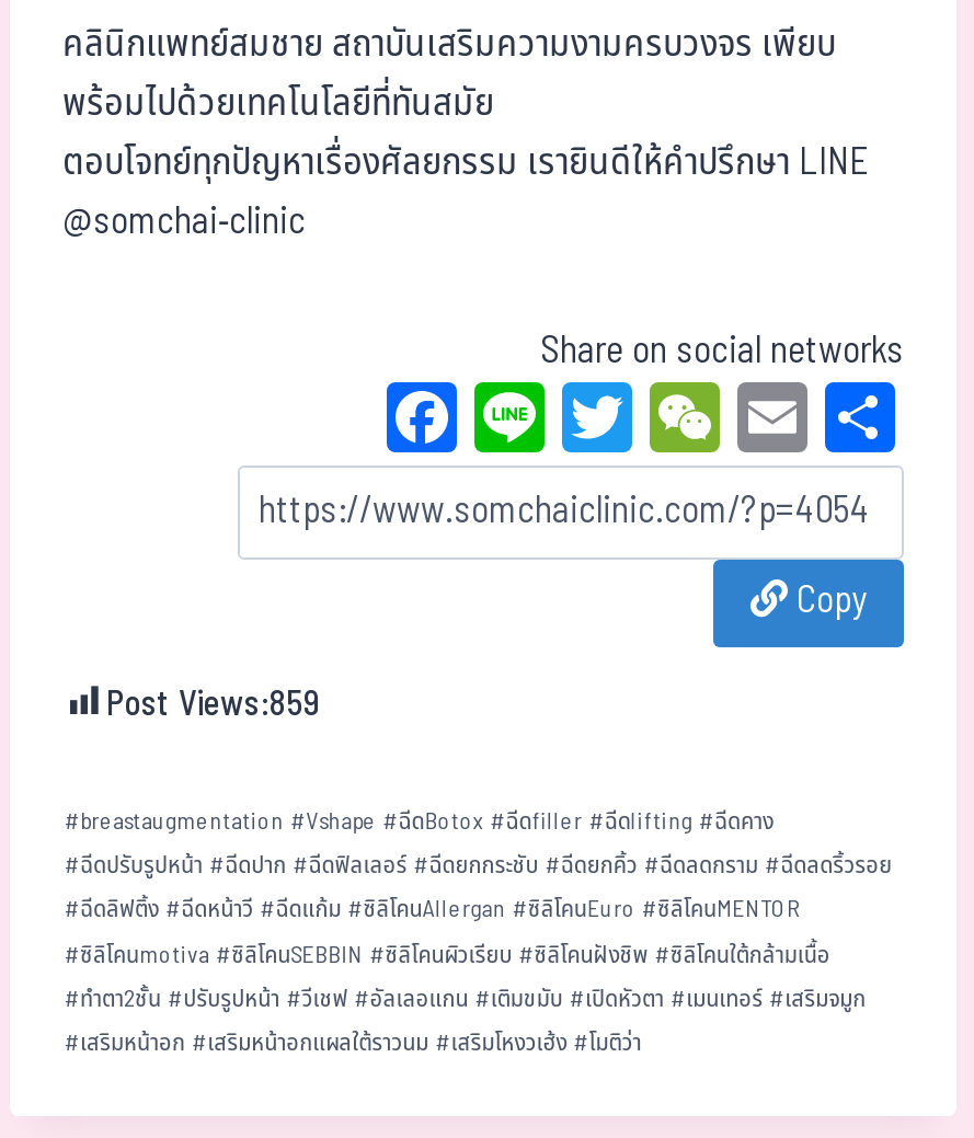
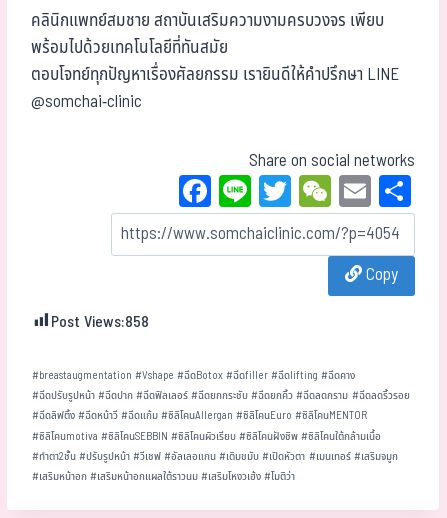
- Post Views:859
+ Post Views:858
